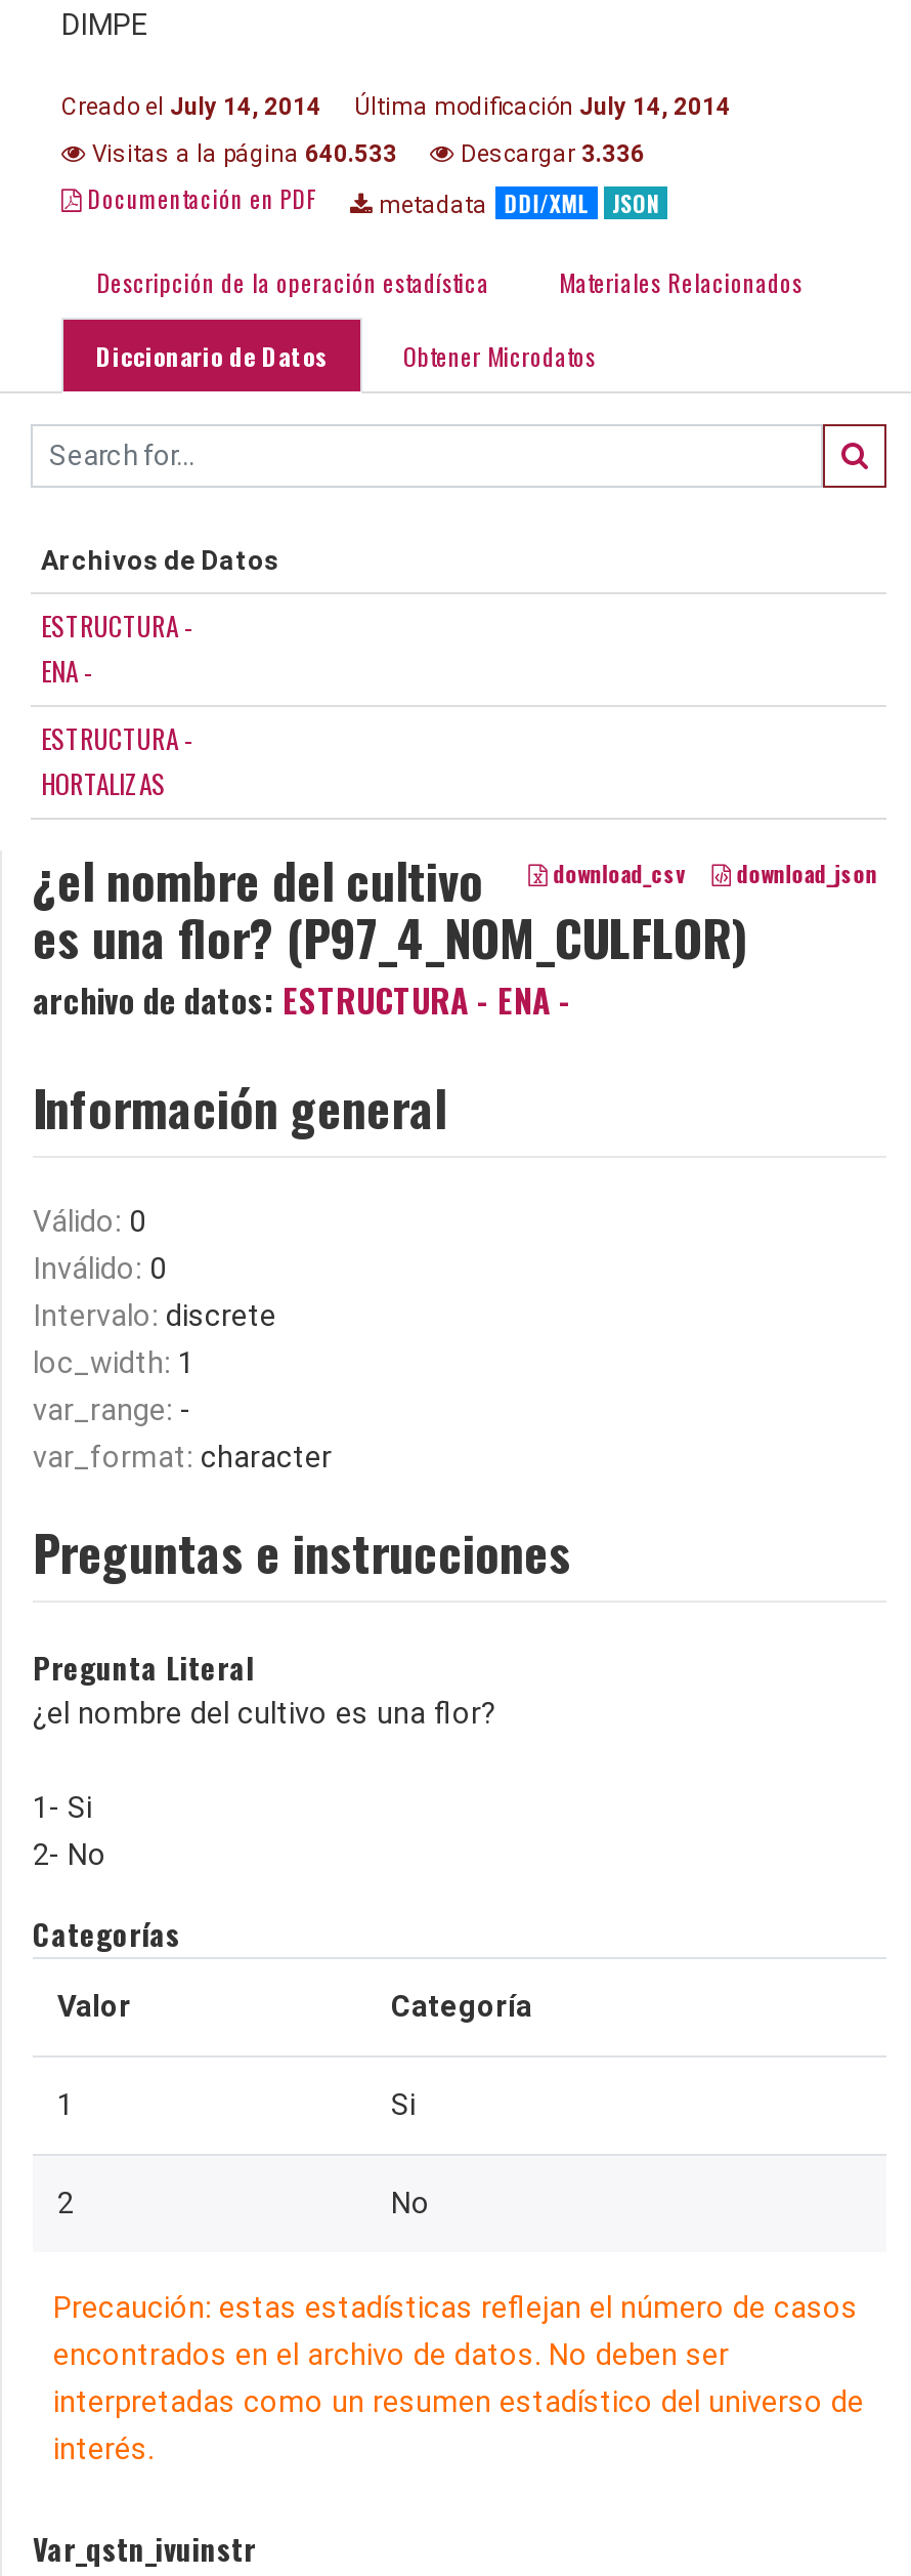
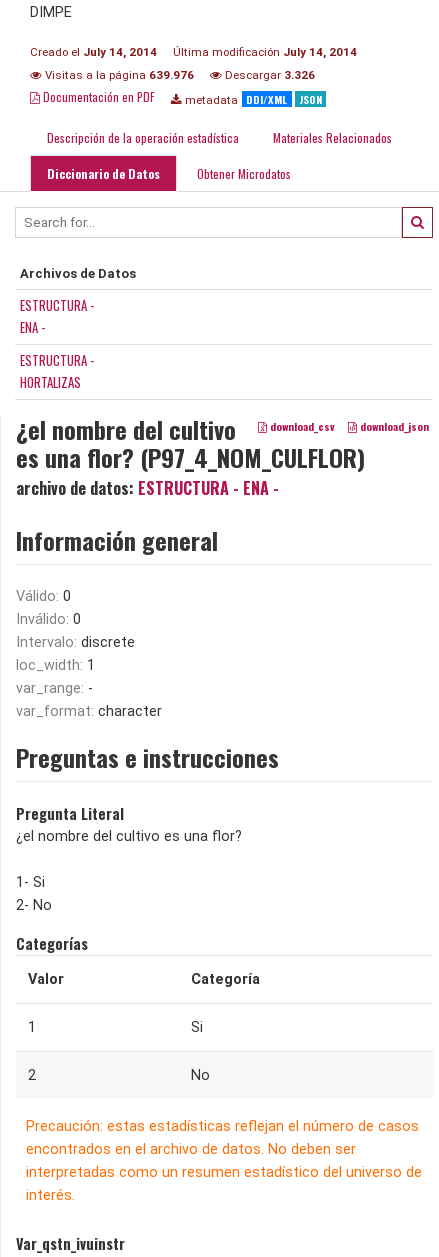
- Visitas a la página 640.533
+ Visitas a la página 639.976

- Descargar 3.336
+ Descargar 3.326
